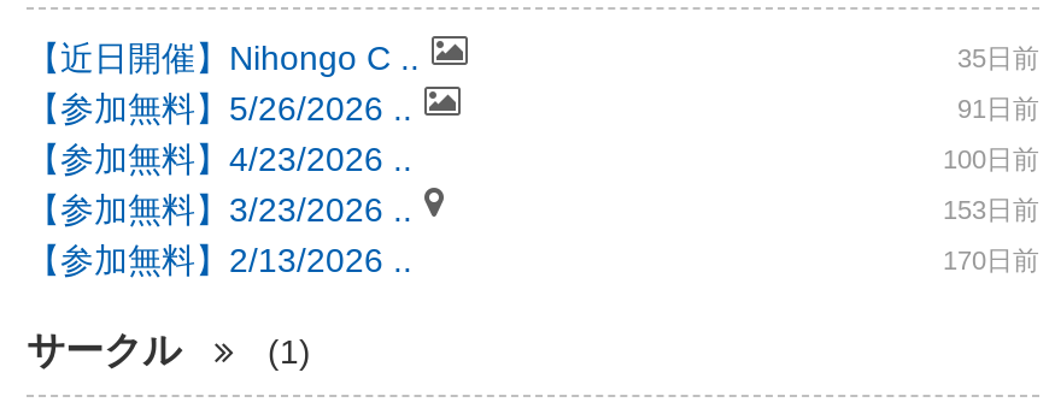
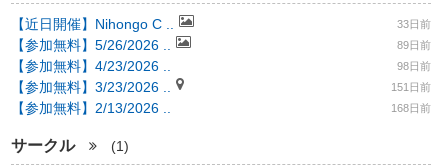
- 35日前
+ 33日前

- 91日前
+ 89日前

- 100日前
+ 98日前

- 153日前
+ 151日前

- 170日前
+ 168日前
